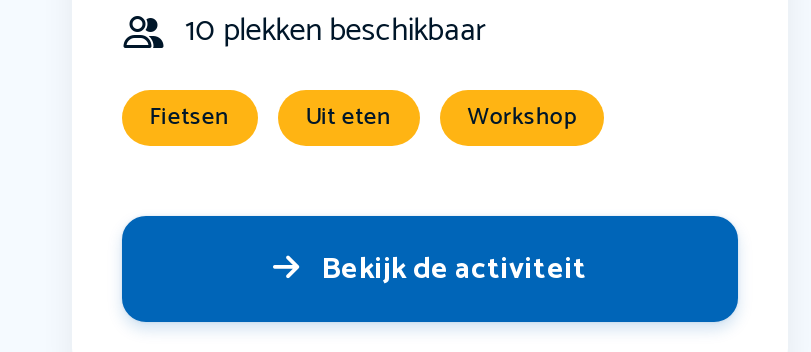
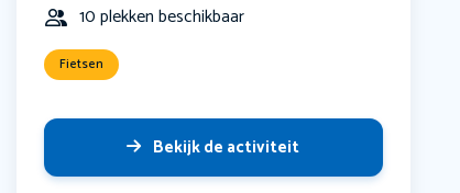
- Uit eten
- Workshop
